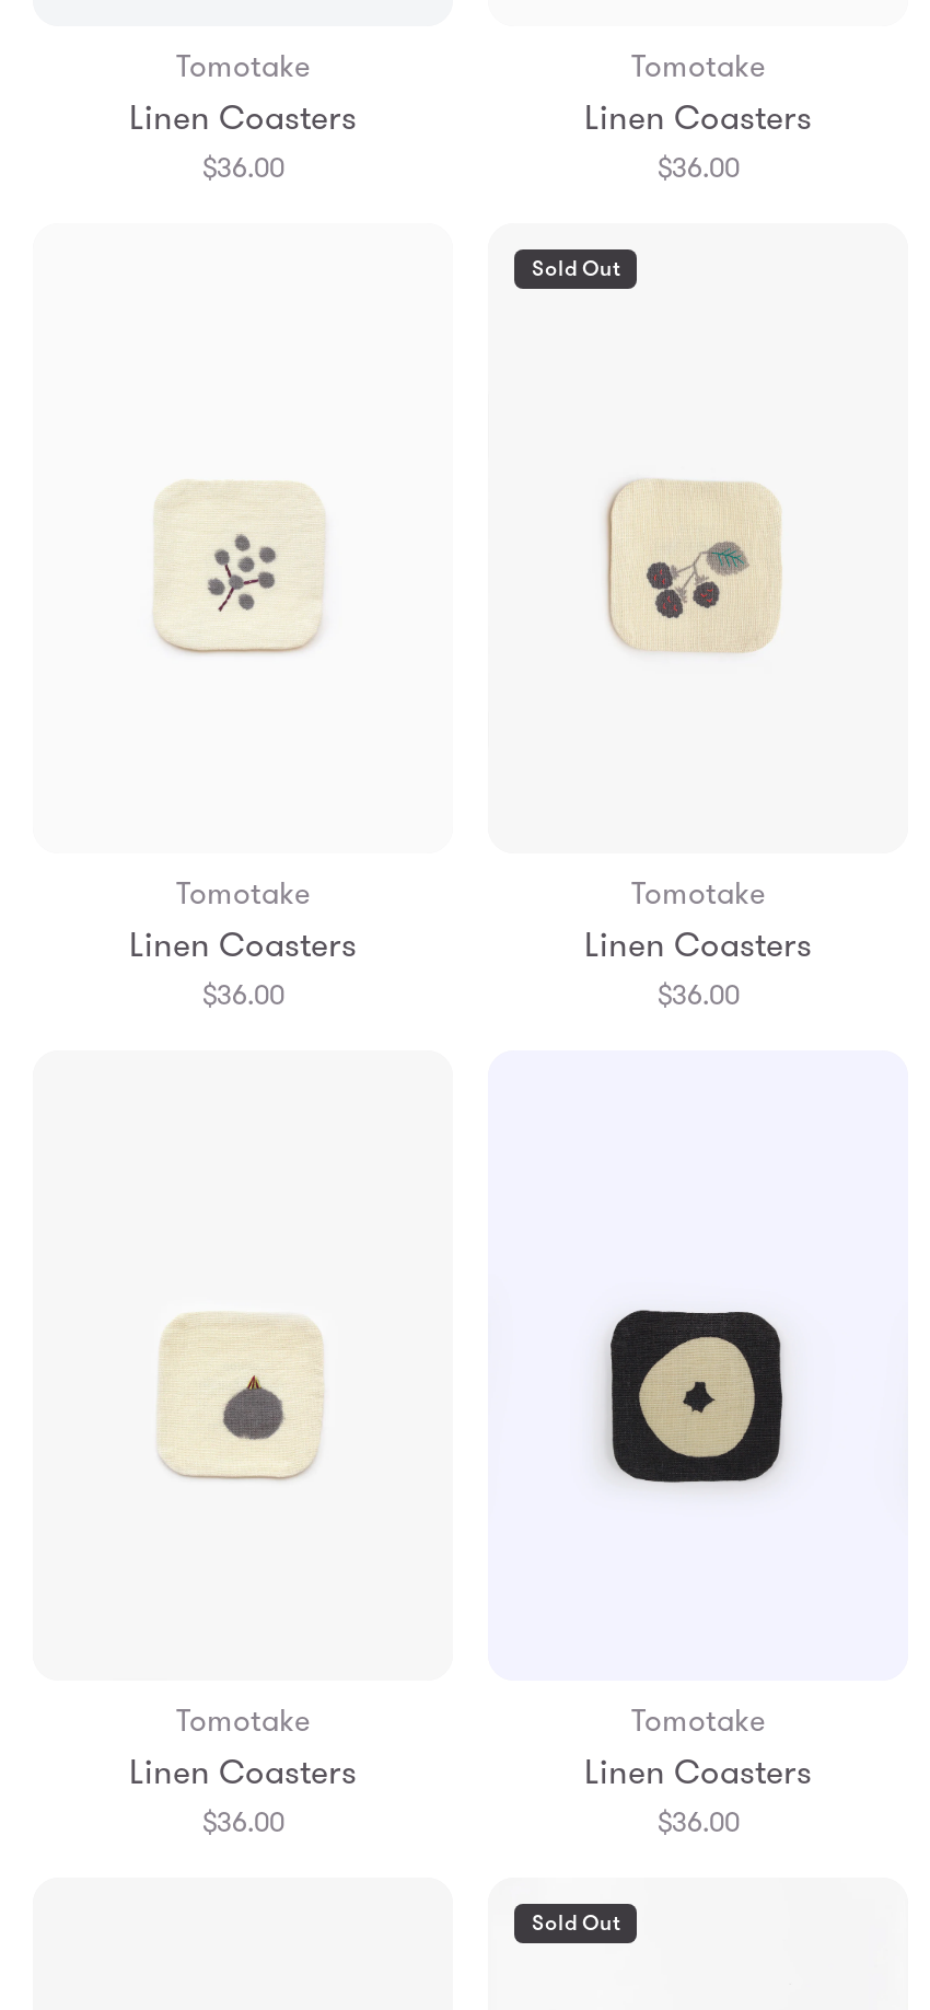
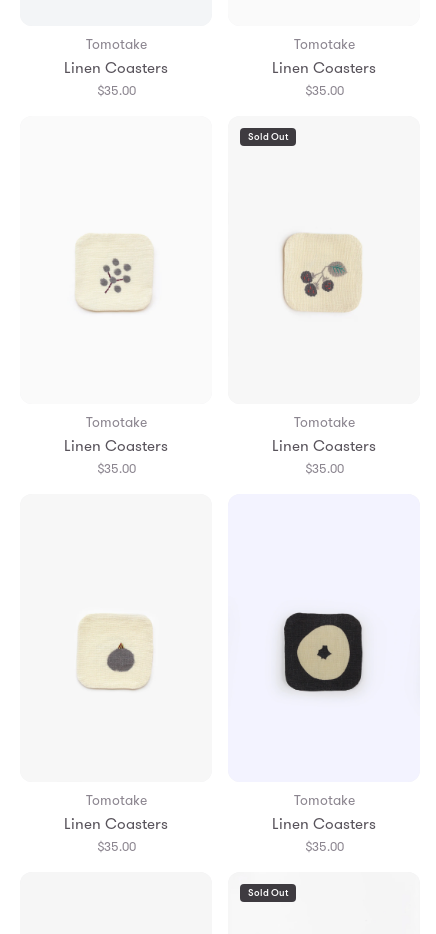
- $36.00
+ $35.00

- $36.00
+ $35.00

- $36.00
+ $35.00

- $36.00
+ $35.00

- $36.00
+ $35.00

- $36.00
+ $35.00
